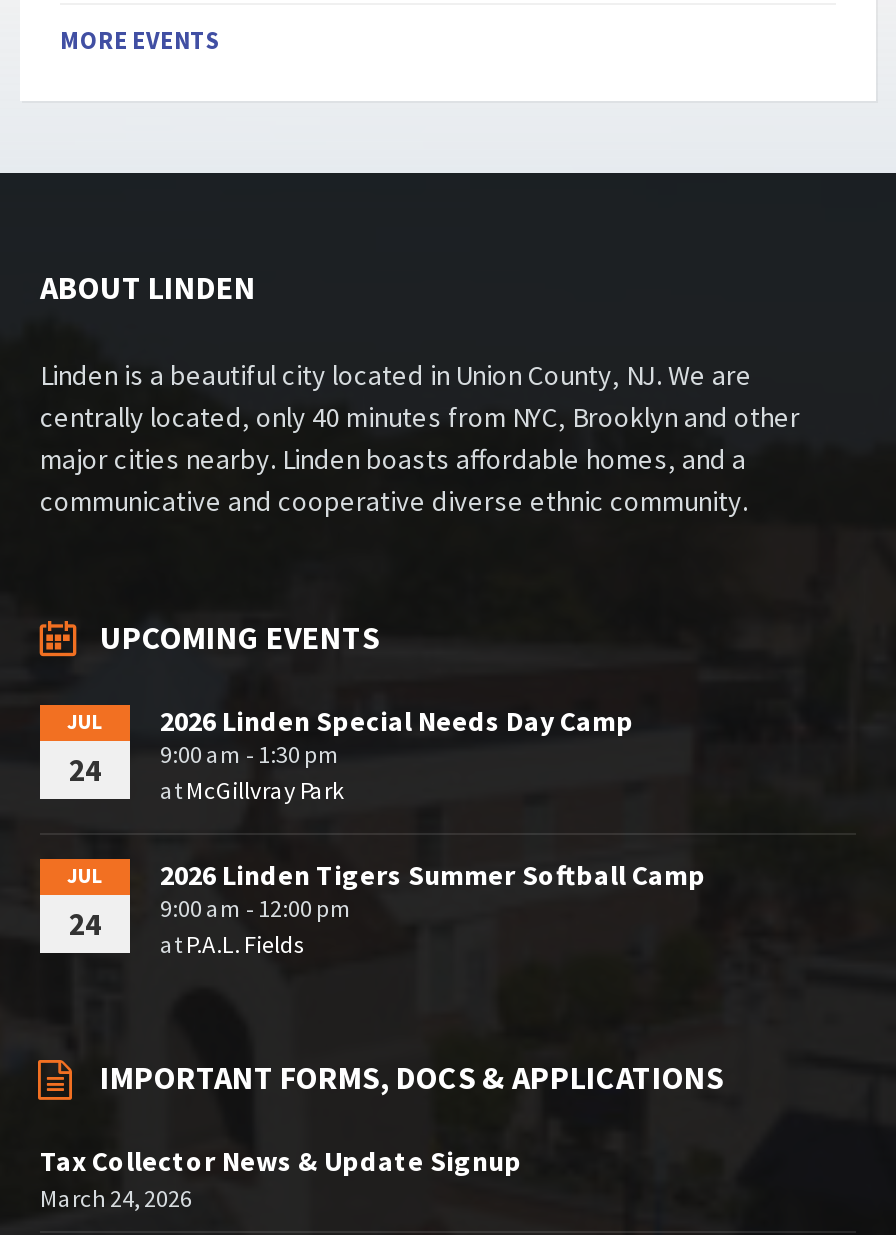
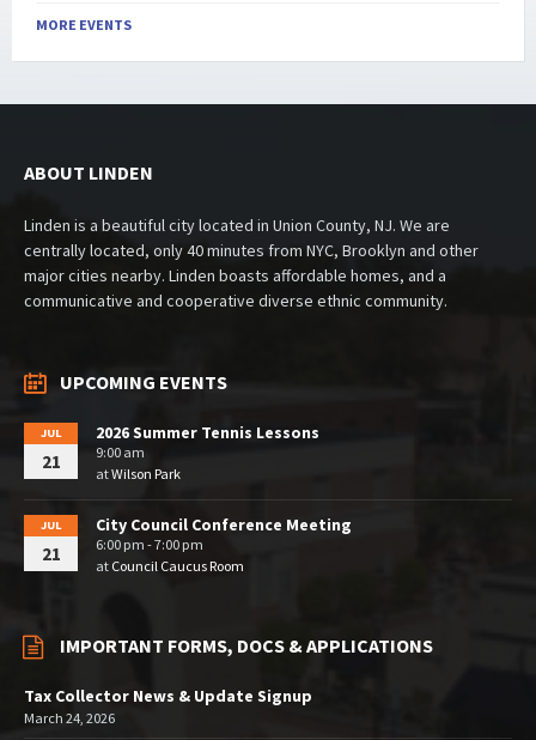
- 2026 Linden Special Needs Day Camp
- 9:00 am - 1:30 pm
- at McGillvray Park
+ 2026 Summer Tennis Lessons
+ 9:00 am
+ at Wilson Park

- 24
+ 21

- 2026 Linden Tigers Summer Softball Camp
- 9:00 am - 12:00 pm
- at P.A.L. Fields
+ City Council Conference Meeting
+ 6:00 pm - 7:00 pm
+ at Council Caucus Room

- 24
+ 21
